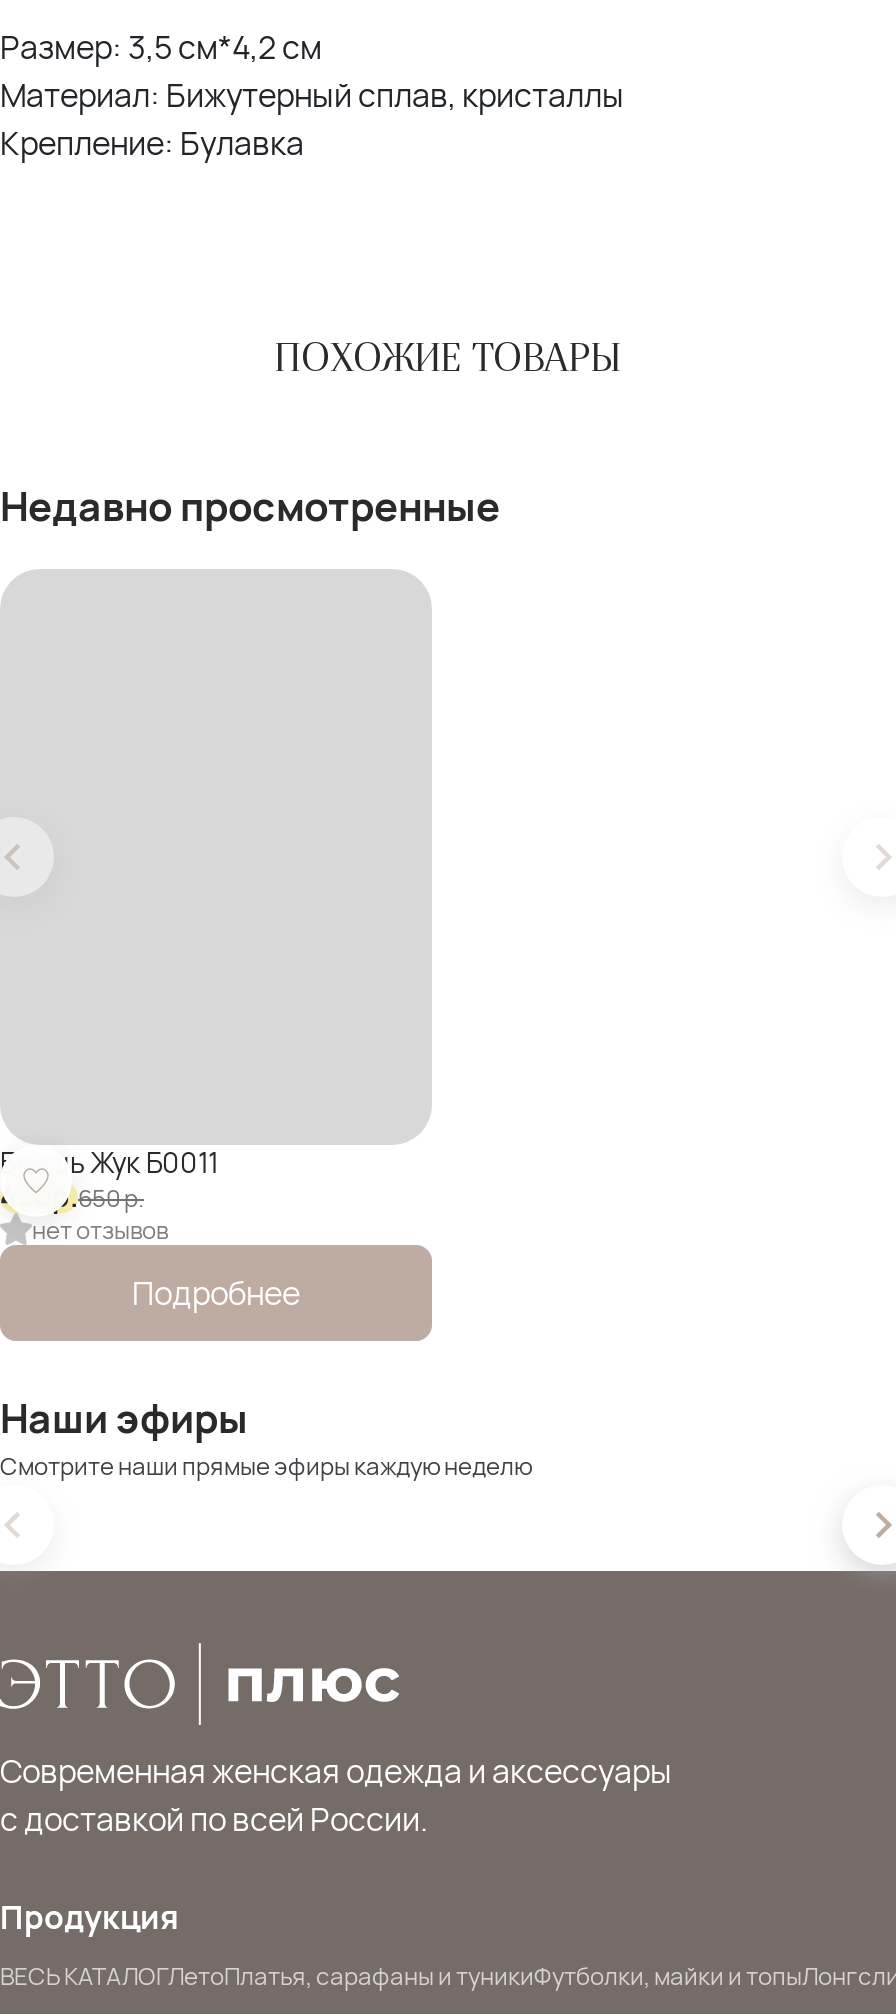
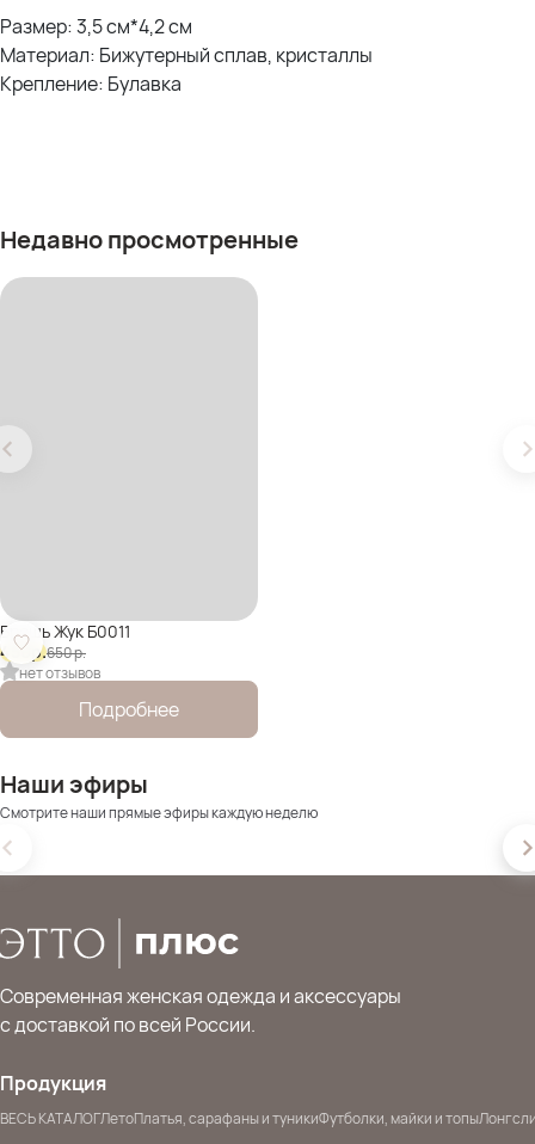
- ПОХОЖИЕ ТОВАРЫ
